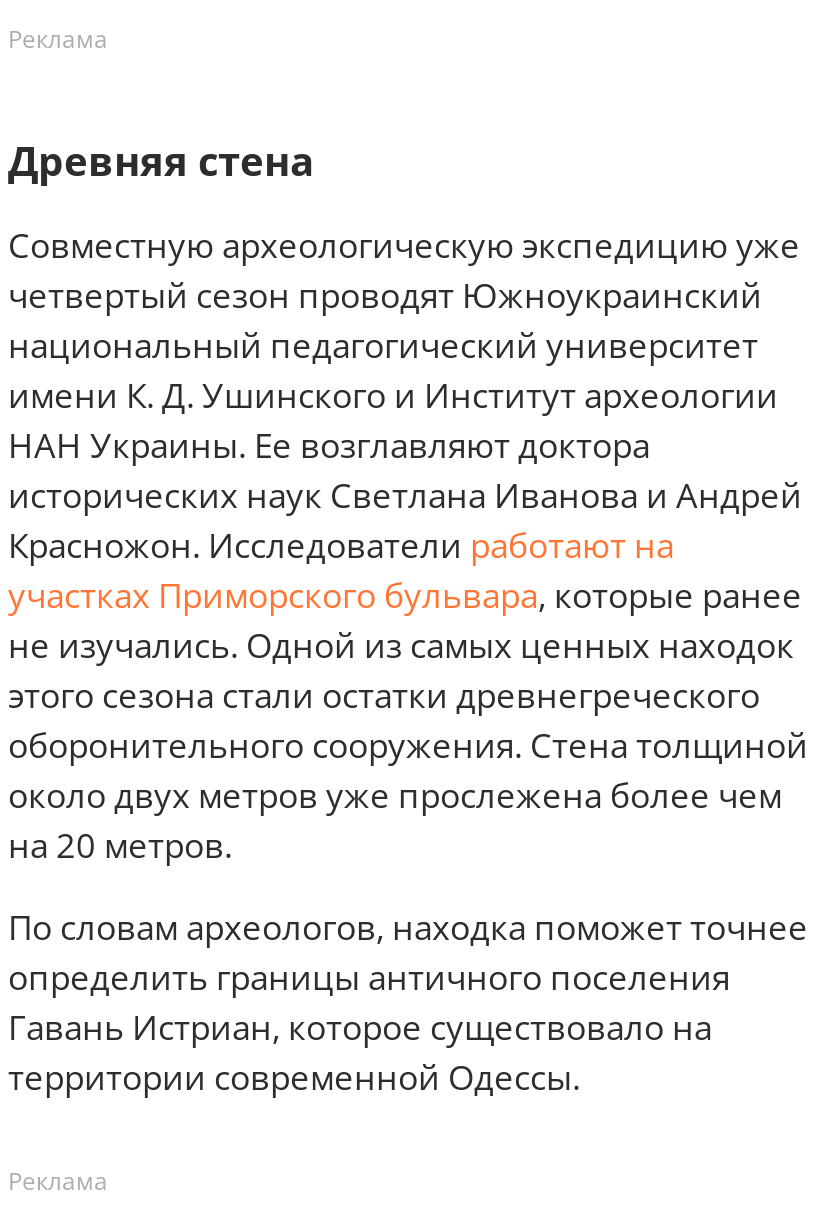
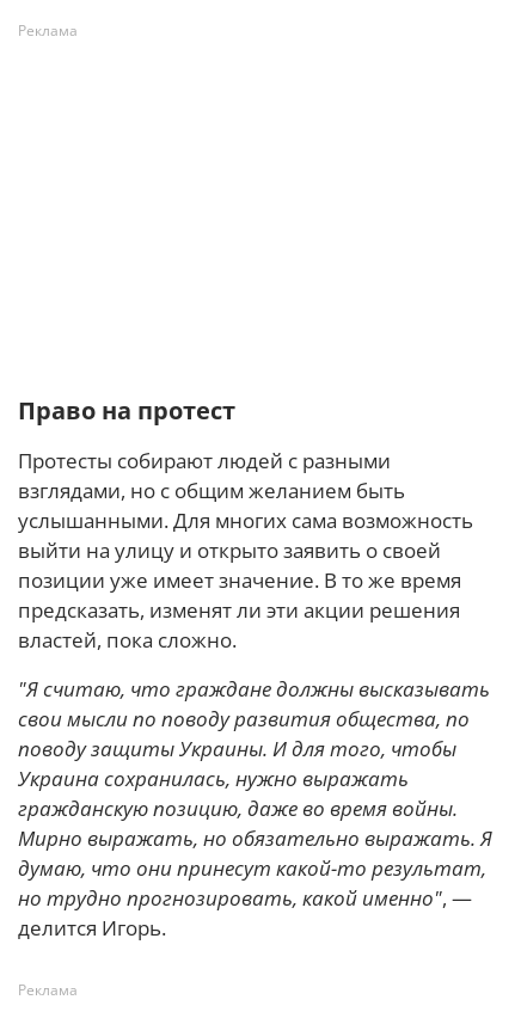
- Древняя стена
+ Право на протест

- Совместную археологическую экспедицию уже
- четвертый сезон проводят Южноукраинский
- национальный педагогический университет
- имени К. Д. Ушинского и Институт археологии
- НАН Украины. Ее возглавляют доктора
- исторических наук Светлана Иванова и Андрей
- Красножон. Исследователи работают на
- участках Приморского бульвара, которые ранее
- не изучались. Одной из самых ценных находок
- этого сезона стали остатки древнегреческого
- оборонительного сооружения. Стена толщиной
- около двух метров уже прослежена более чем
- на 20 метров.
+ Протесты собирают людей с разными
+ взглядами, но с общим желанием быть
+ услышанными. Для многих сама возможность
+ выйти на улицу и открыто заявить о своей
+ позиции уже имеет значение. В то же время
+ предсказать, изменят ли эти акции решения
+ властей, пока сложно.

- По словам археологов, находка поможет точнее
- определить границы античного поселения
- Гавань Истриан, которое существовало на
- территории современной Одессы.
+ "Я считаю, что граждане должны высказывать
+ свои мысли по поводу развития общества, по
+ поводу защиты Украины. И для того, чтобы
+ Украина сохранилась, нужно выражать
+ гражданскую позицию, даже во время войны.
+ Мирно выражать, но обязательно выражать. Я
+ думаю, что они принесут какой-то результат,
+ но трудно прогнозировать, какой именно", —
+ делится Игорь.
